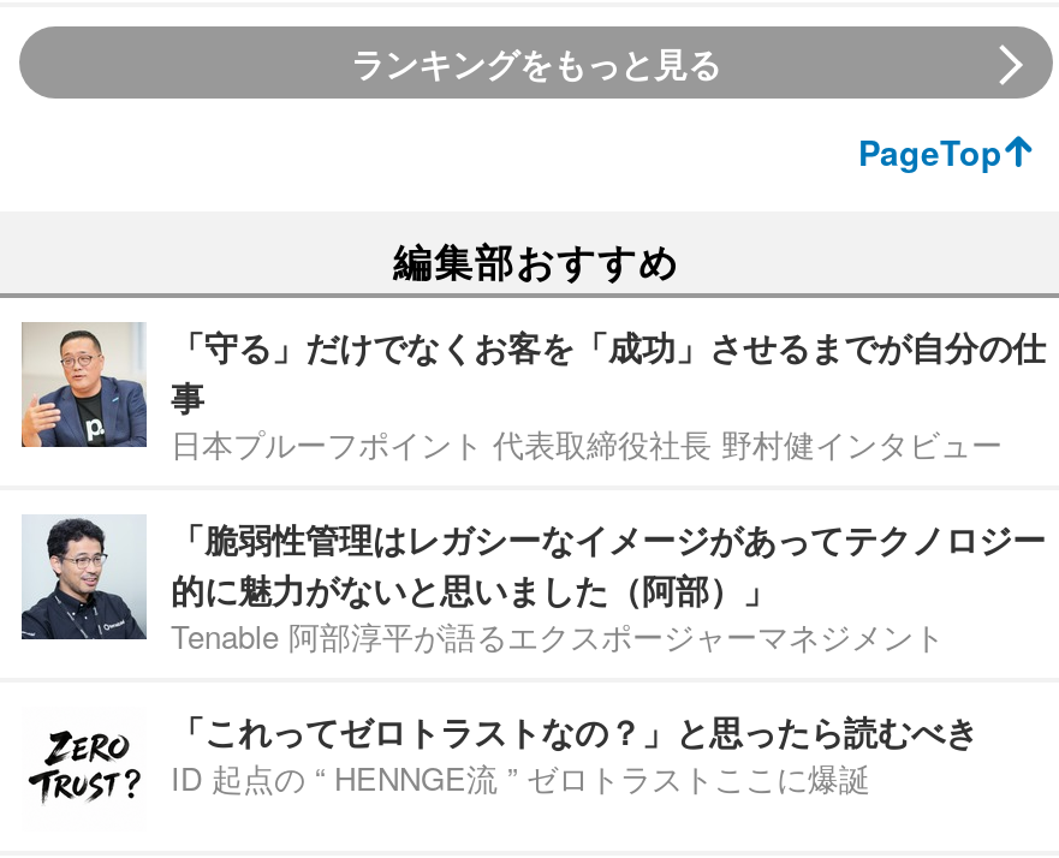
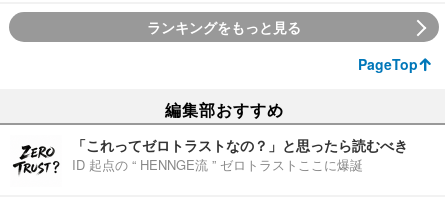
- [image]
- 「守る」だけでなくお客を「成功」させるまでが自分の仕
- 事
- 日本プルーフポイント 代表取締役社長 野村健インタビュー
- 「脆弱性管理はレガシーなイメージがあってテクノロジー
- 的に魅力がないと思いました（阿部）」
- Tenable 阿部淳平が語るエクスポージャーマネジメント

- [image]
